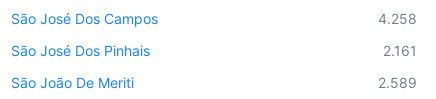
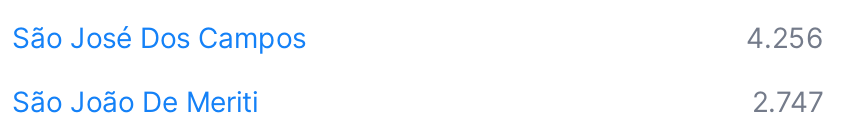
- 4.258
- São José Dos Pinhais
- 2.161
+ 4.256

- 2.589
+ 2.747
